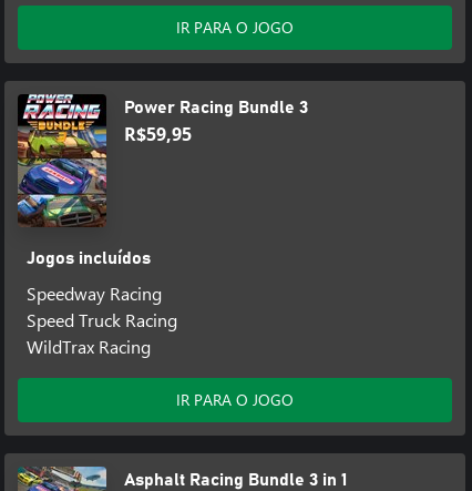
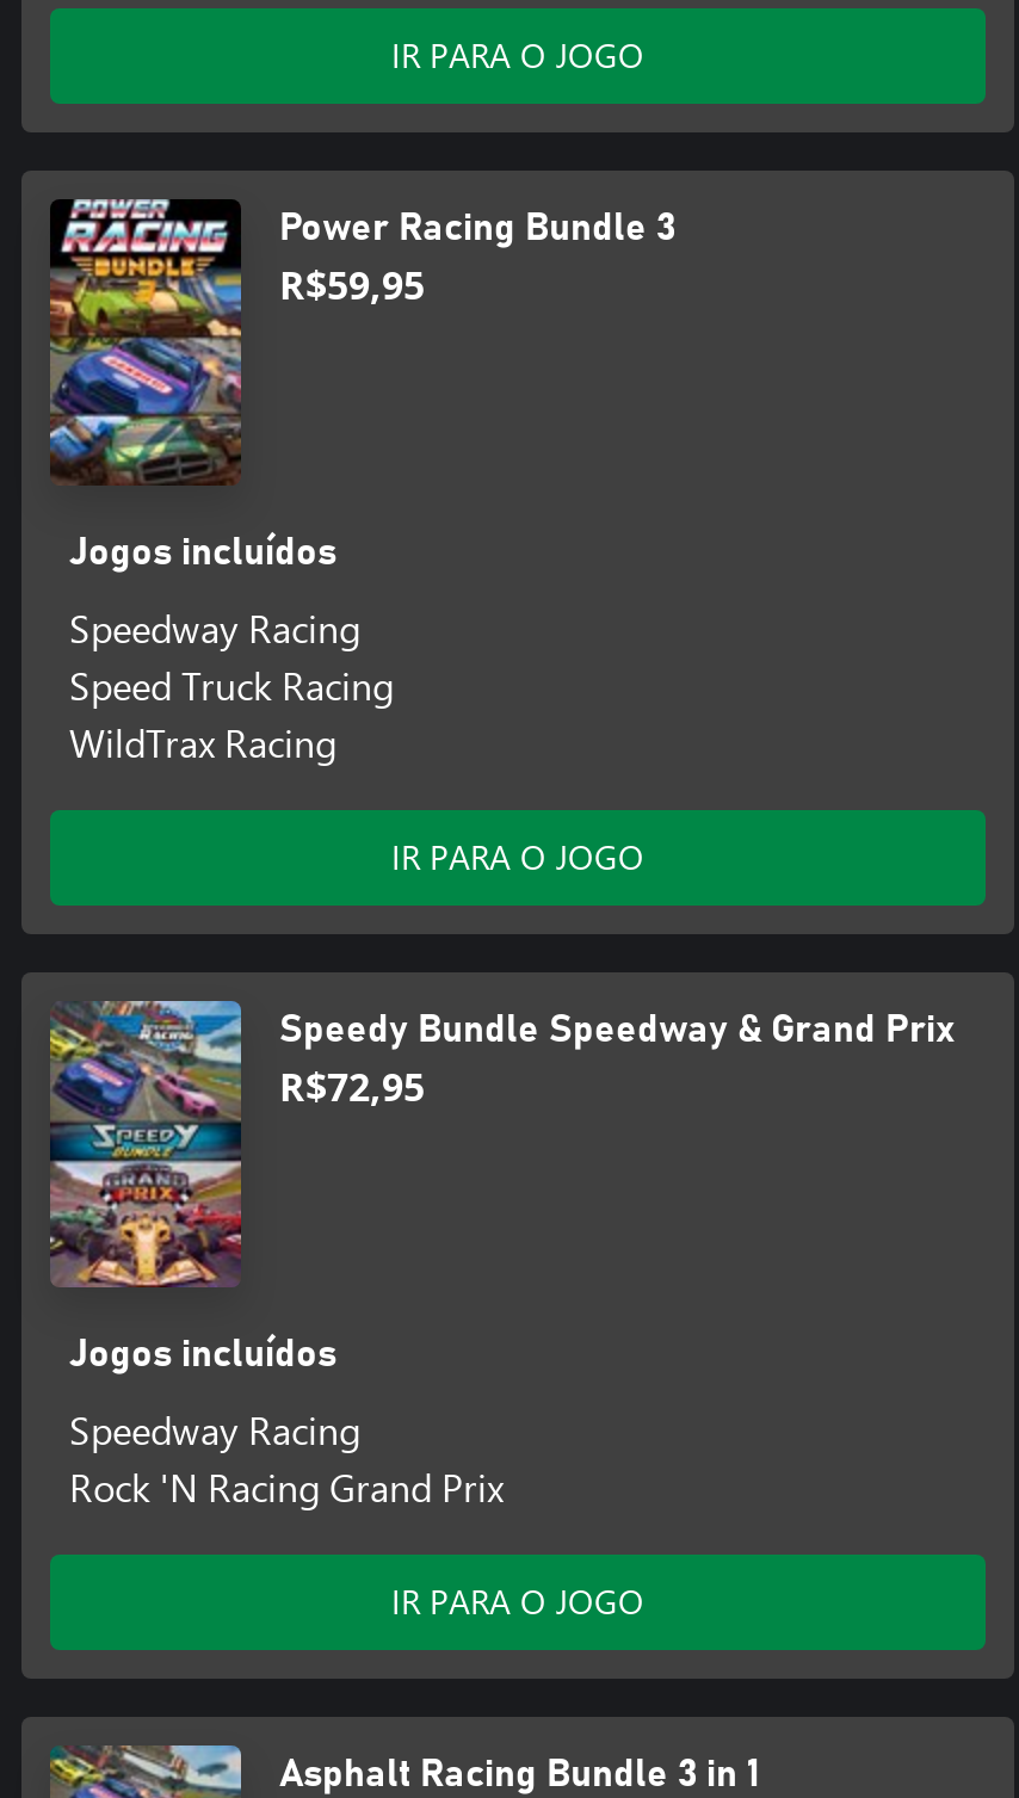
+ [image]
+ Jogos incluídos
+ Speedway Racing
+ Rock 'N Racing Grand Prix
+ IR PARA O JOGO

+ Speedy Bundle Speedway & Grand Prix
+ R$72,95
